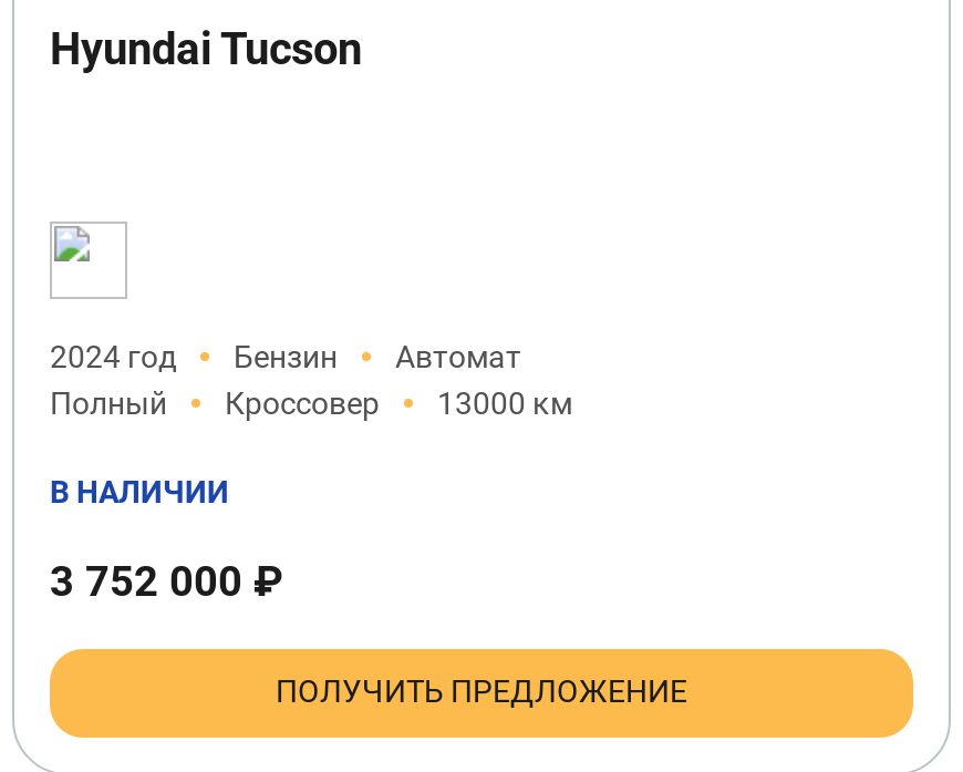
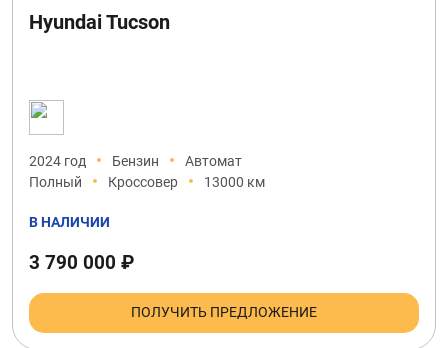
- 3 752 000 ₽
+ 3 790 000 ₽
